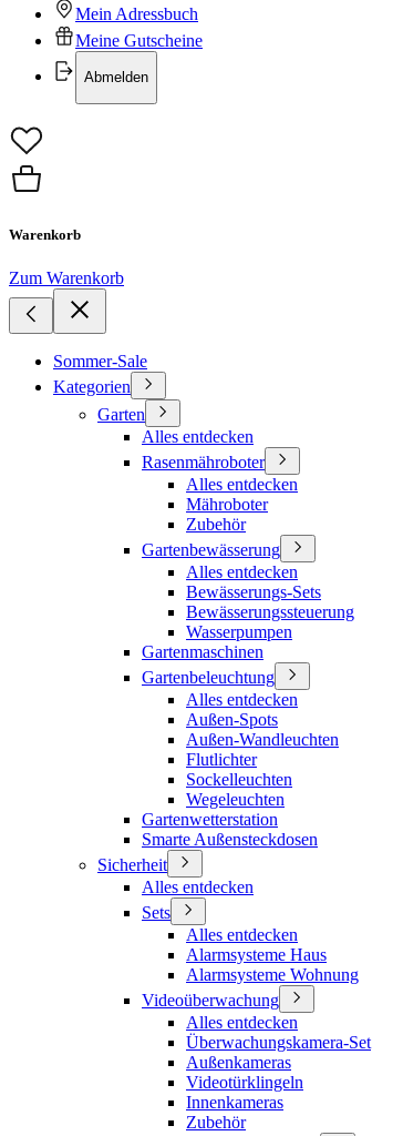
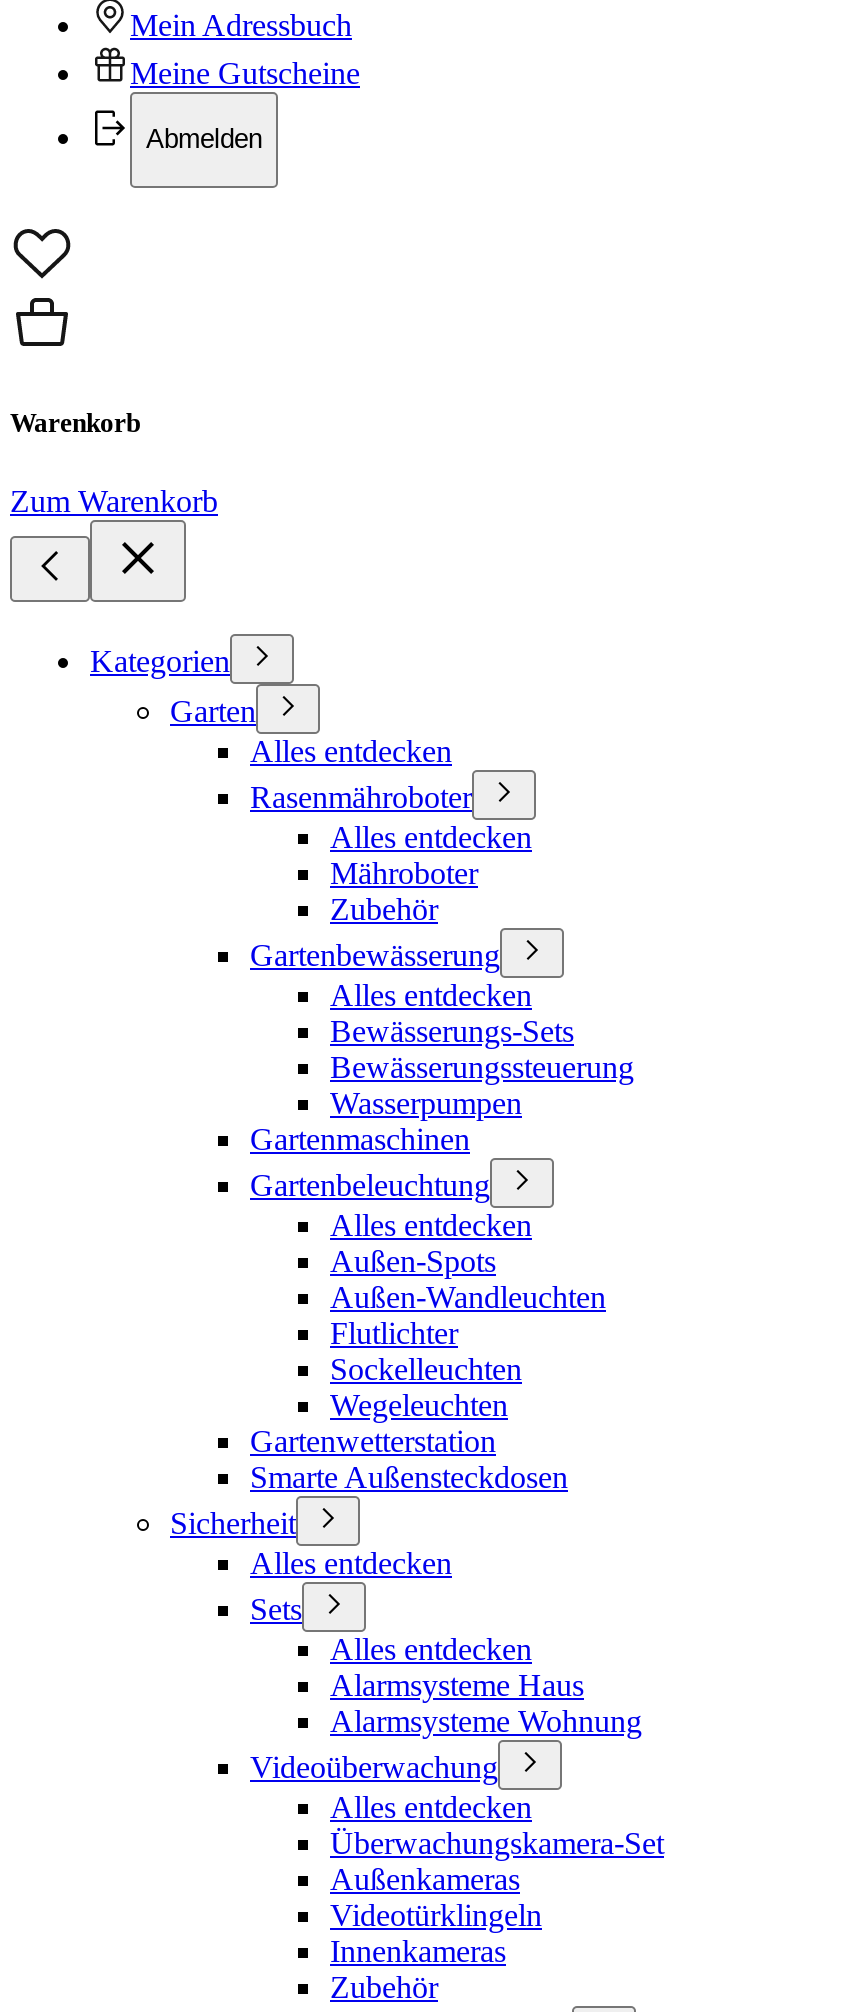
- Sommer-Sale
